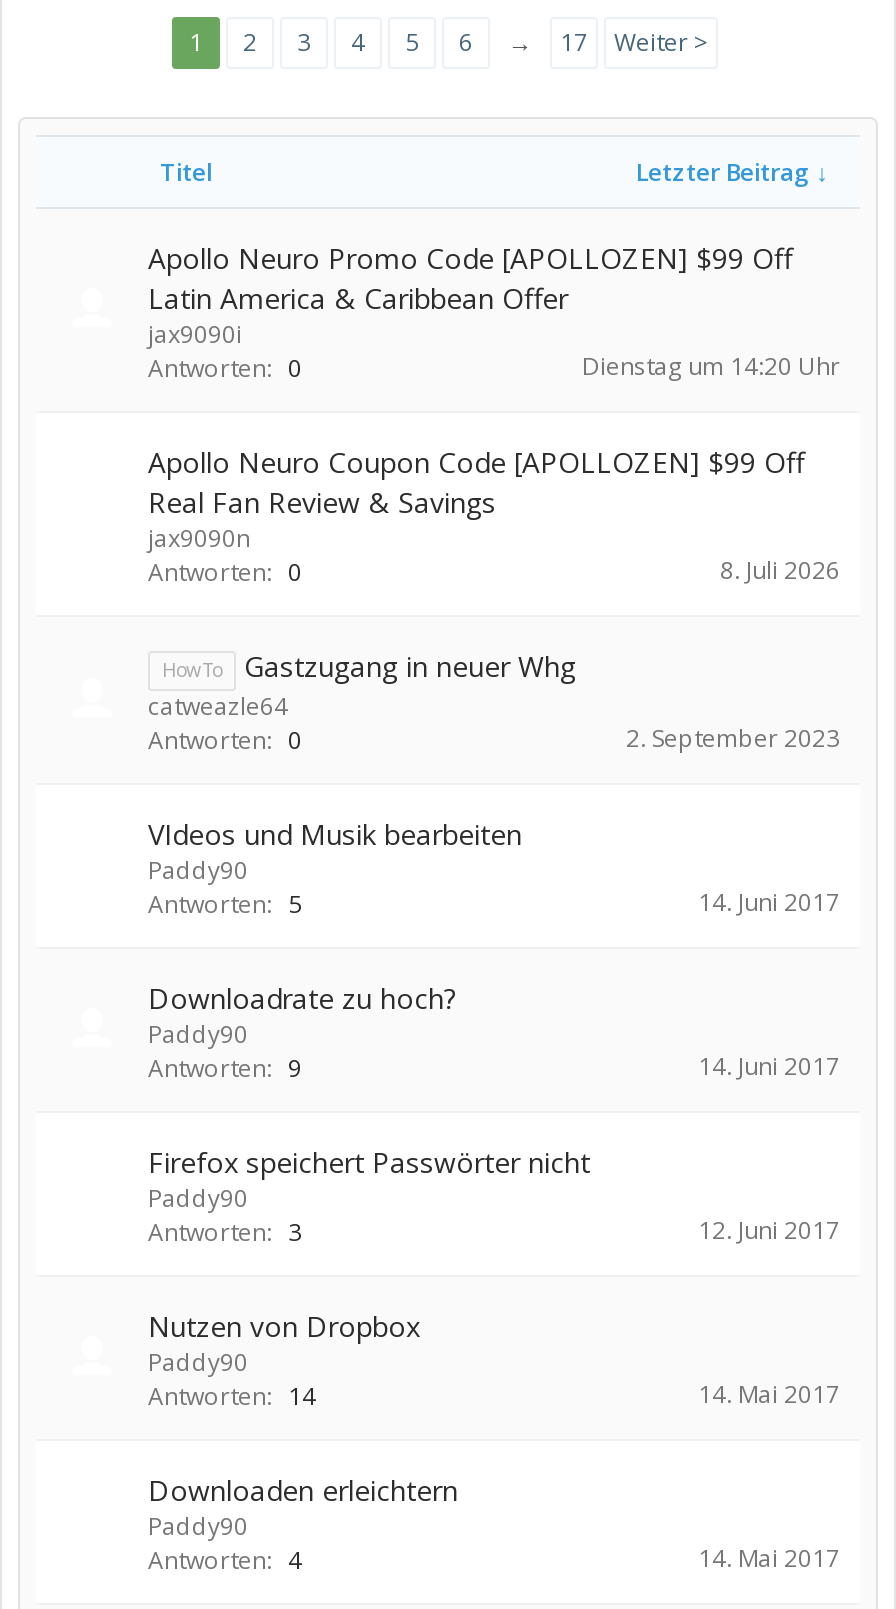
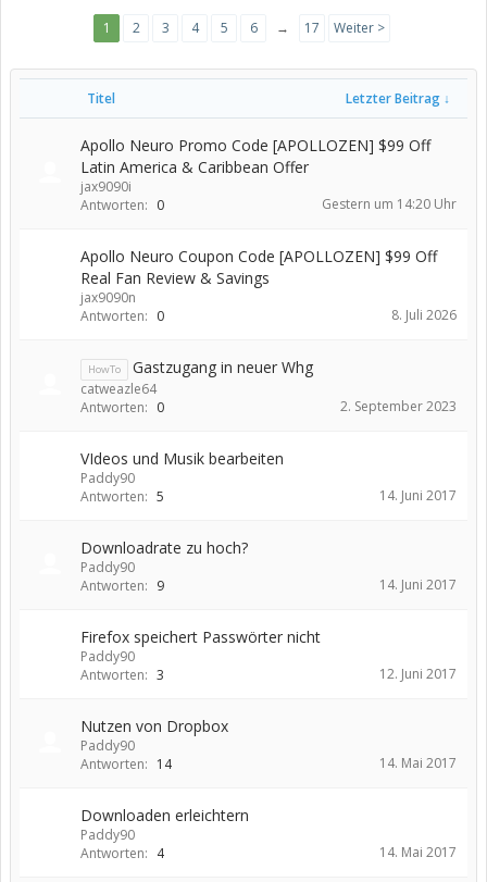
- Dienstag um 14:20 Uhr
+ Gestern um 14:20 Uhr
